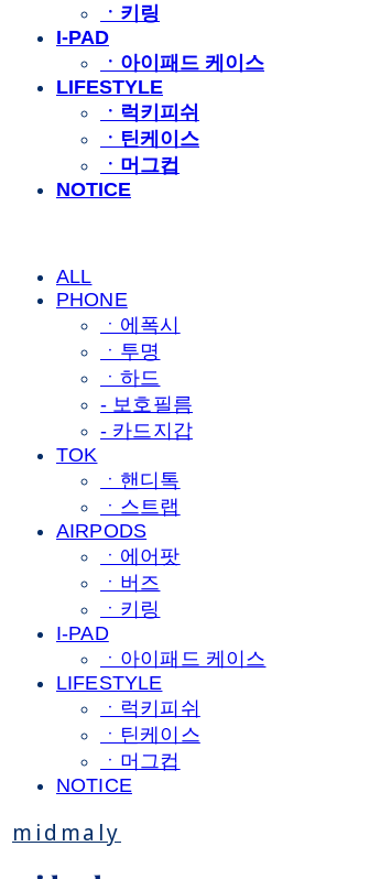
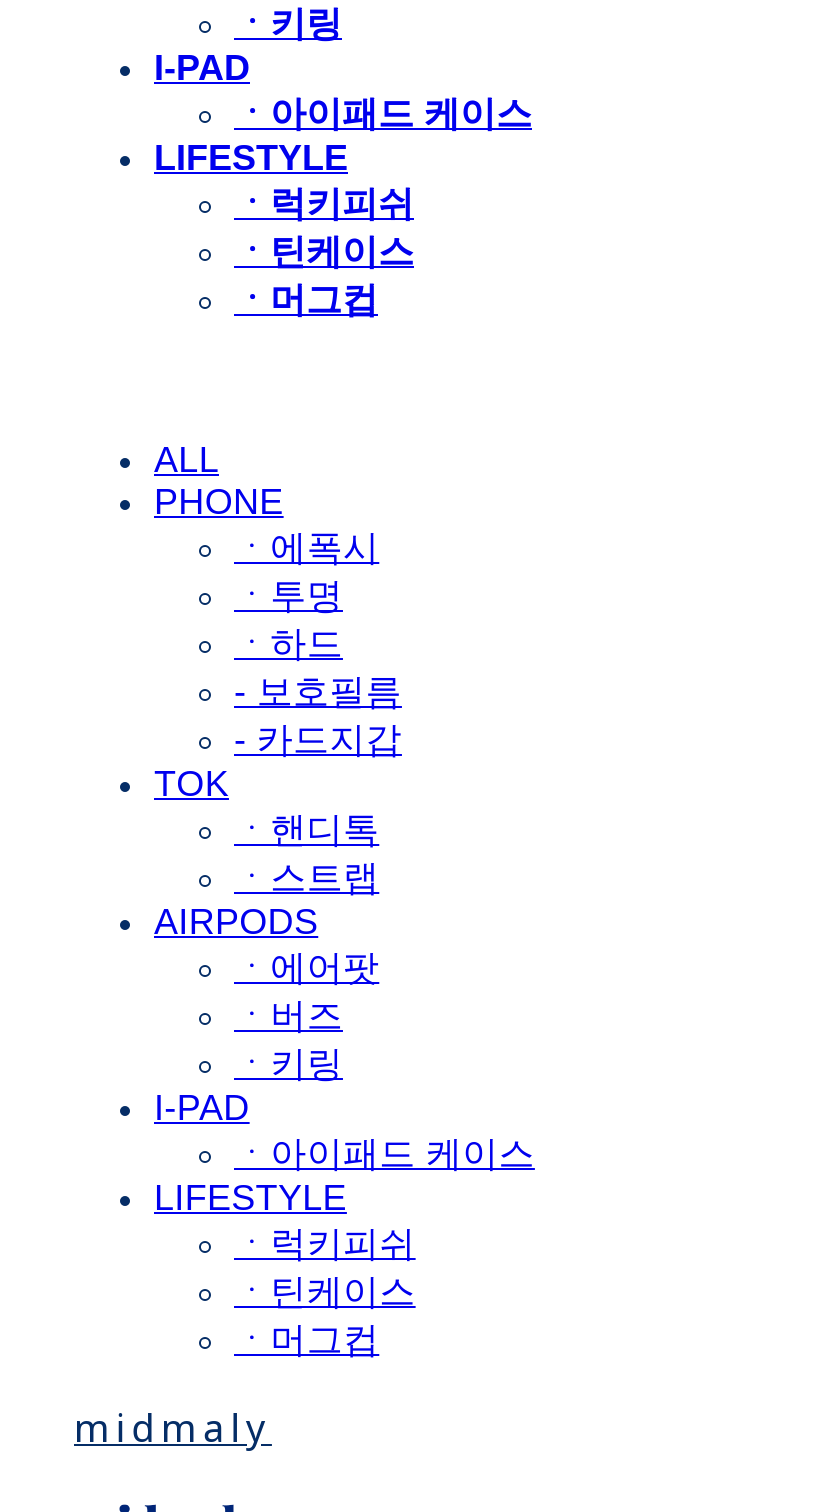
- NOTICE

- NOTICE
